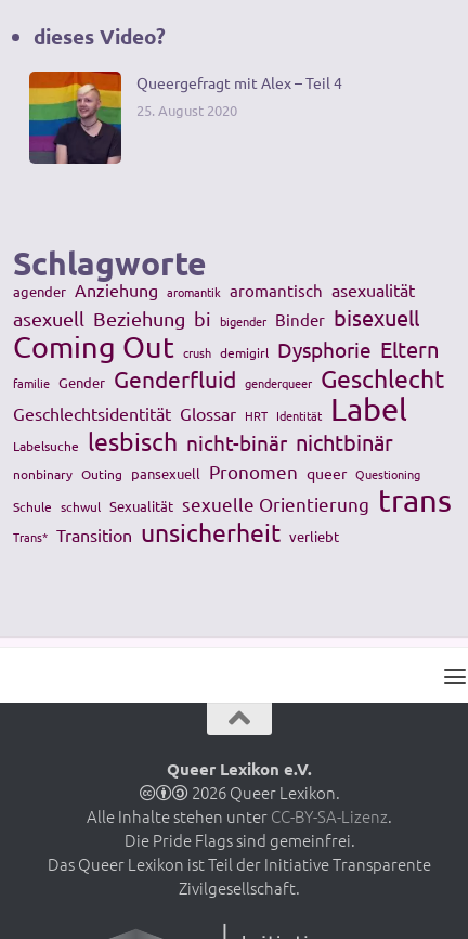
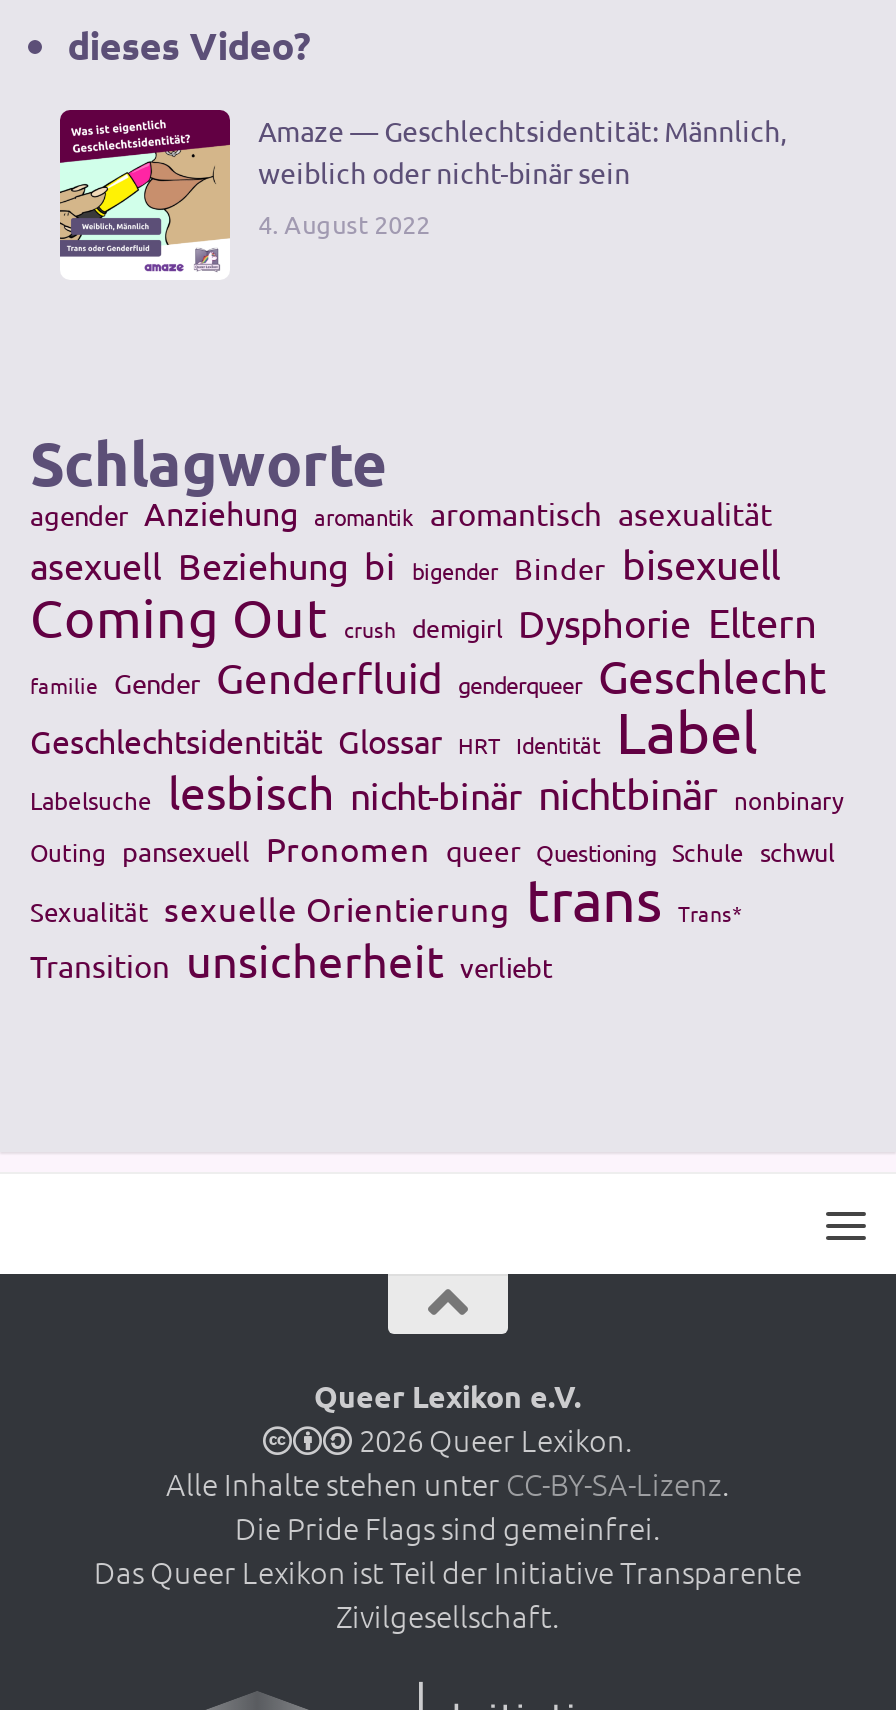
- [image]
- Queergefragt mit Alex – Teil 4
- 25. August 2020
+ [image]
+ Amaze — Geschlechtsidentität: Männlich,
+ weiblich oder nicht-binär sein
+ 4. August 2022
